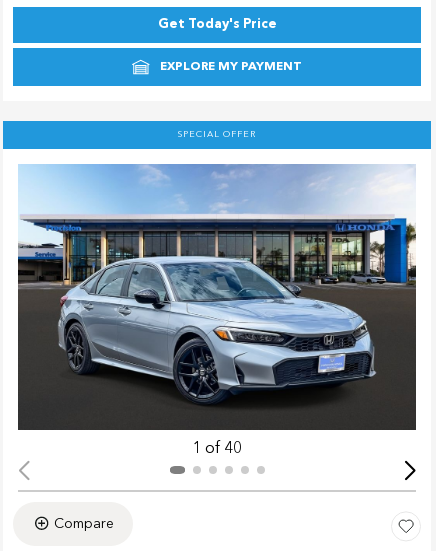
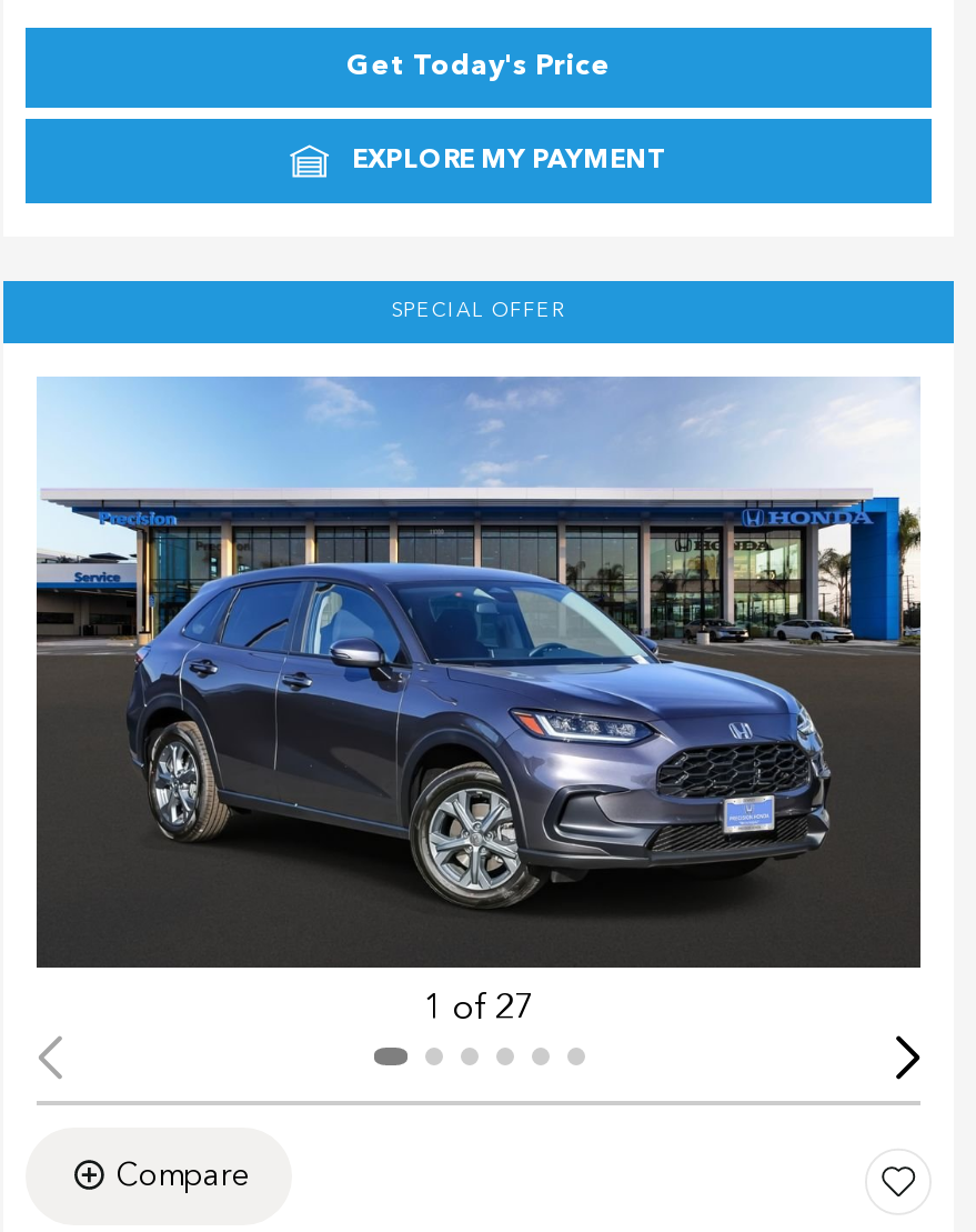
- [image]
- 1 of 40
+ [image]
+ 1 of 27
